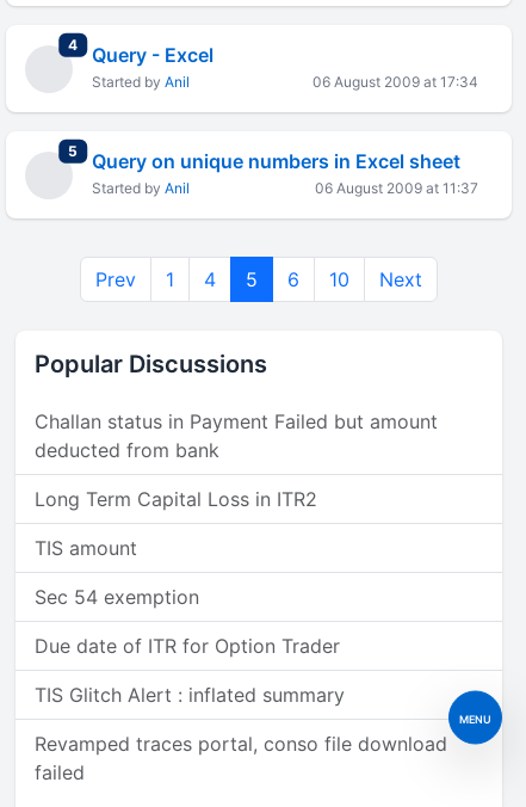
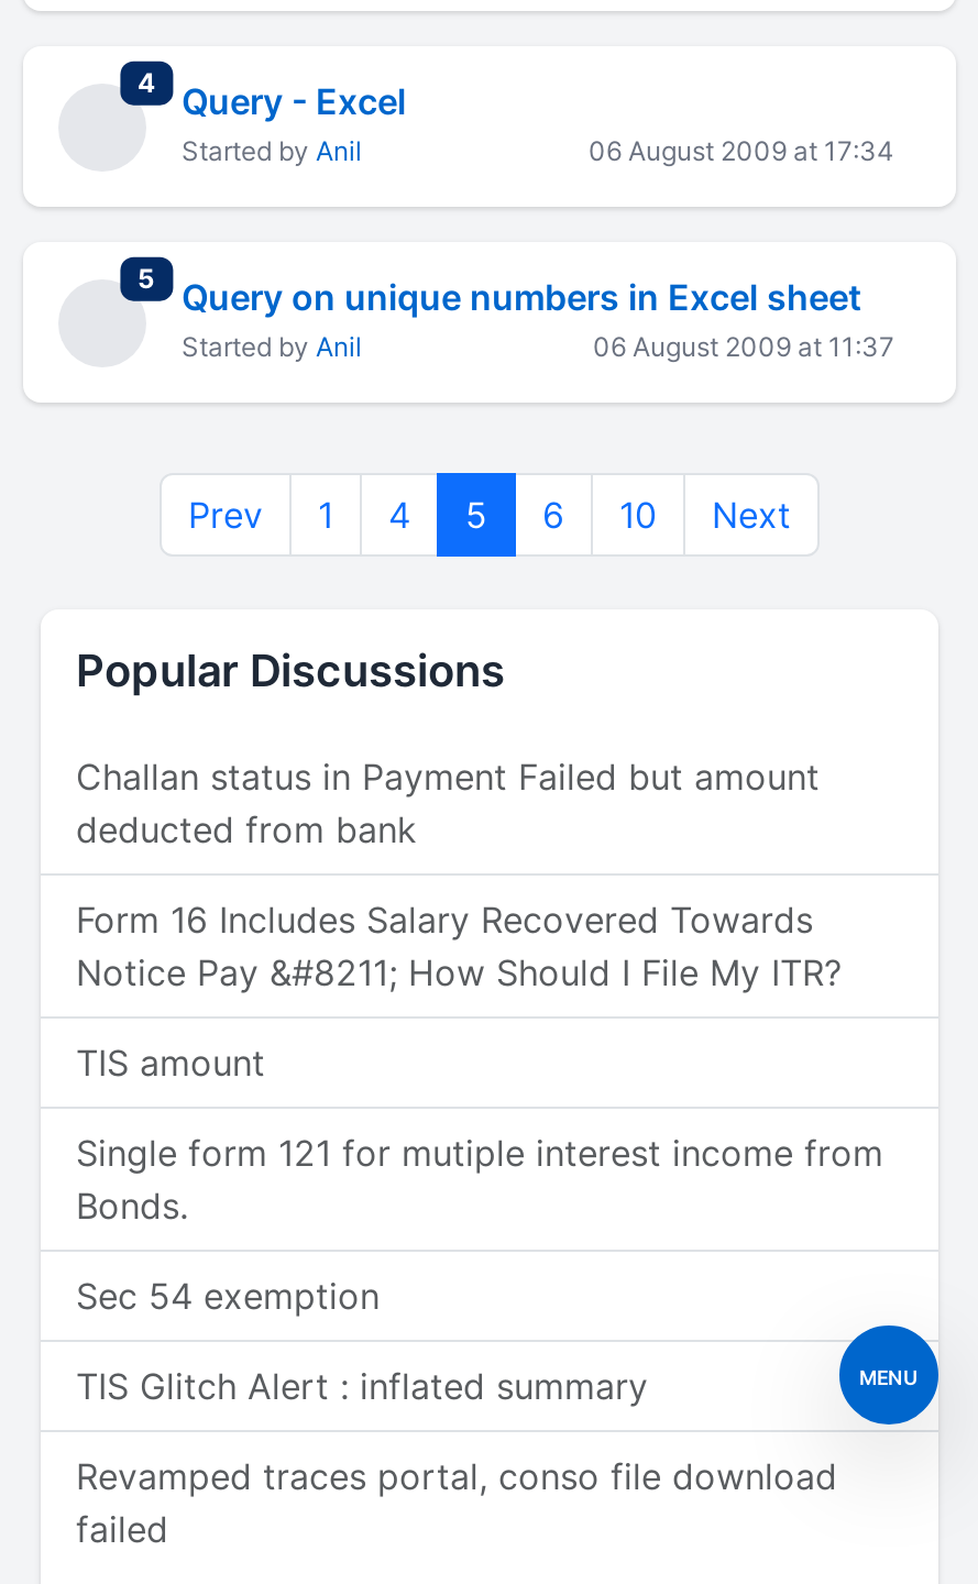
- Long Term Capital Loss in ITR2
+ Form 16 Includes Salary Recovered Towards
+ Notice Pay &#8211; How Should I File My ITR?

+ Single form 121 for mutiple interest income from
+ Bonds.

moved down: Sec 54 exemption

- Due date of ITR for Option Trader
